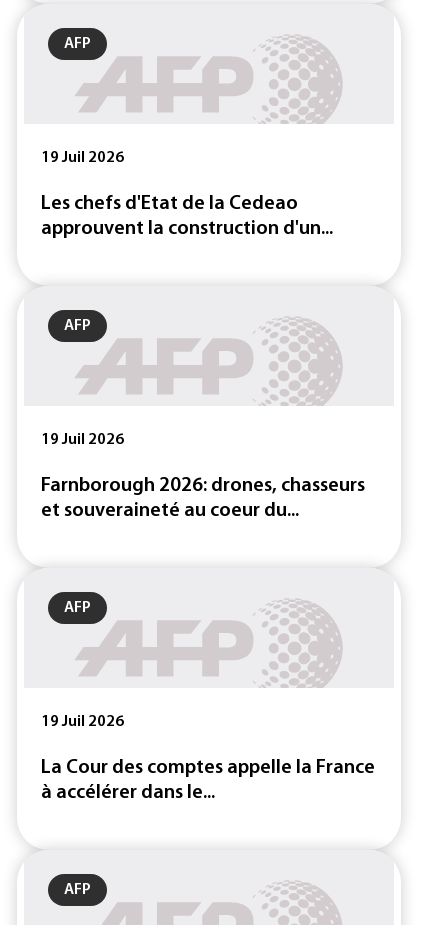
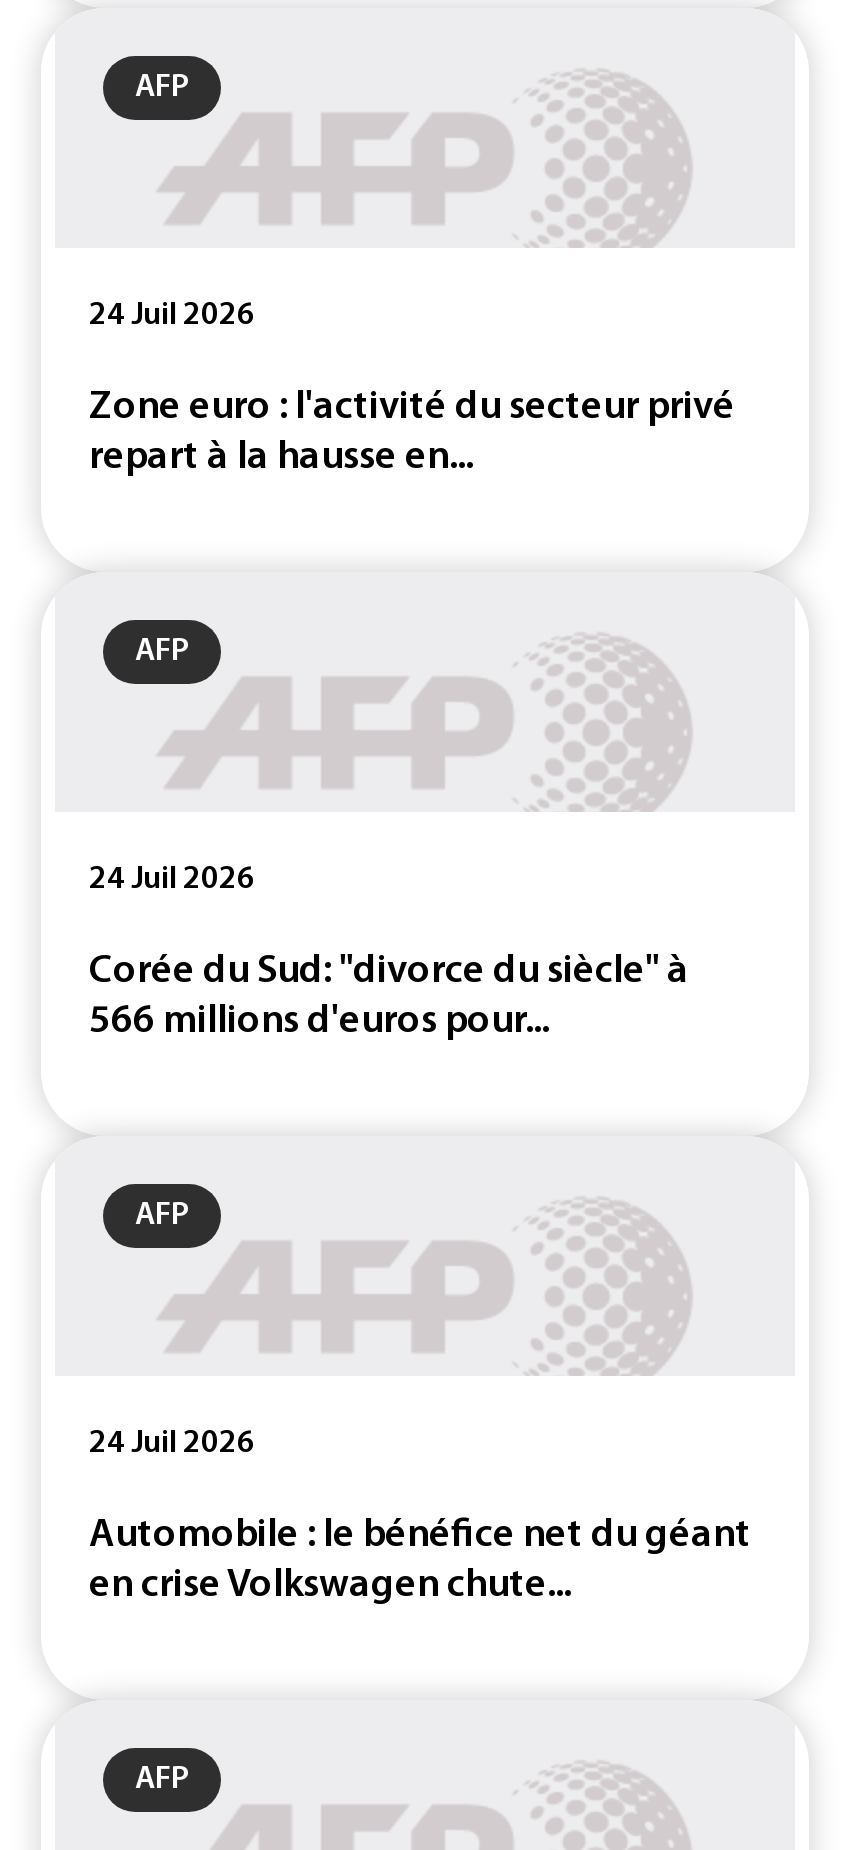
- 19 Juil 2026
+ 24 Juil 2026

- Les chefs d'Etat de la Cedeao
- approuvent la construction d'un...
+ Zone euro : l'activité du secteur privé
+ repart à la hausse en...

- 19 Juil 2026
+ 24 Juil 2026

- Farnborough 2026: drones, chasseurs
- et souveraineté au coeur du...
+ Corée du Sud: "divorce du siècle" à
+ 566 millions d'euros pour...

- 19 Juil 2026
+ 24 Juil 2026

- La Cour des comptes appelle la France
- à accélérer dans le...
+ Automobile : le bénéfice net du géant
+ en crise Volkswagen chute...
